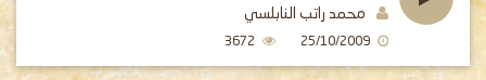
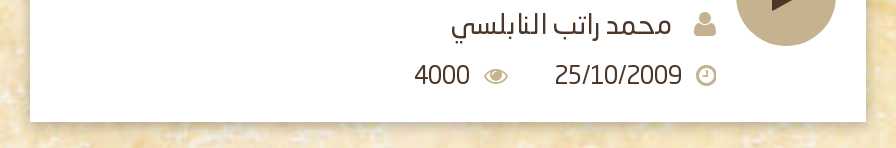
- 3672
+ 4000
